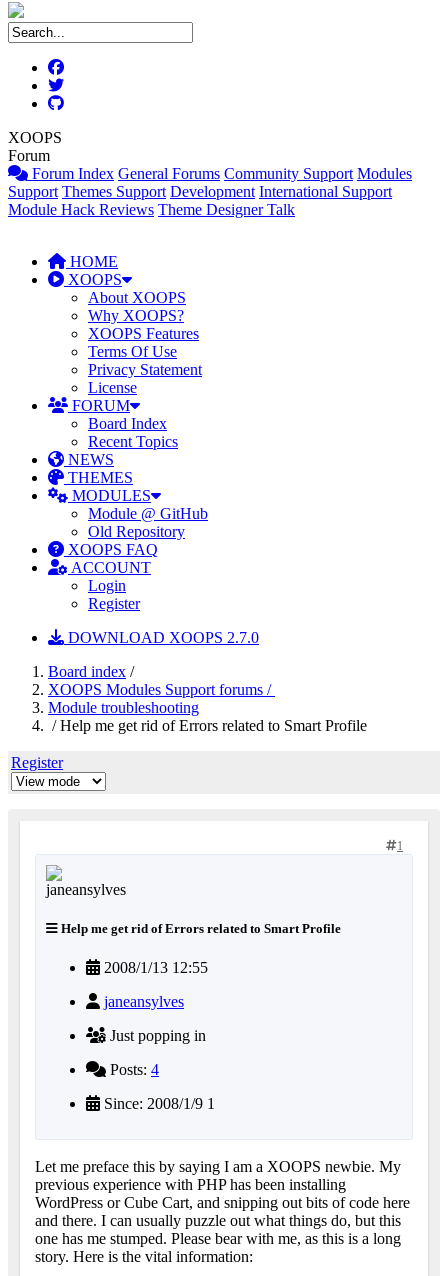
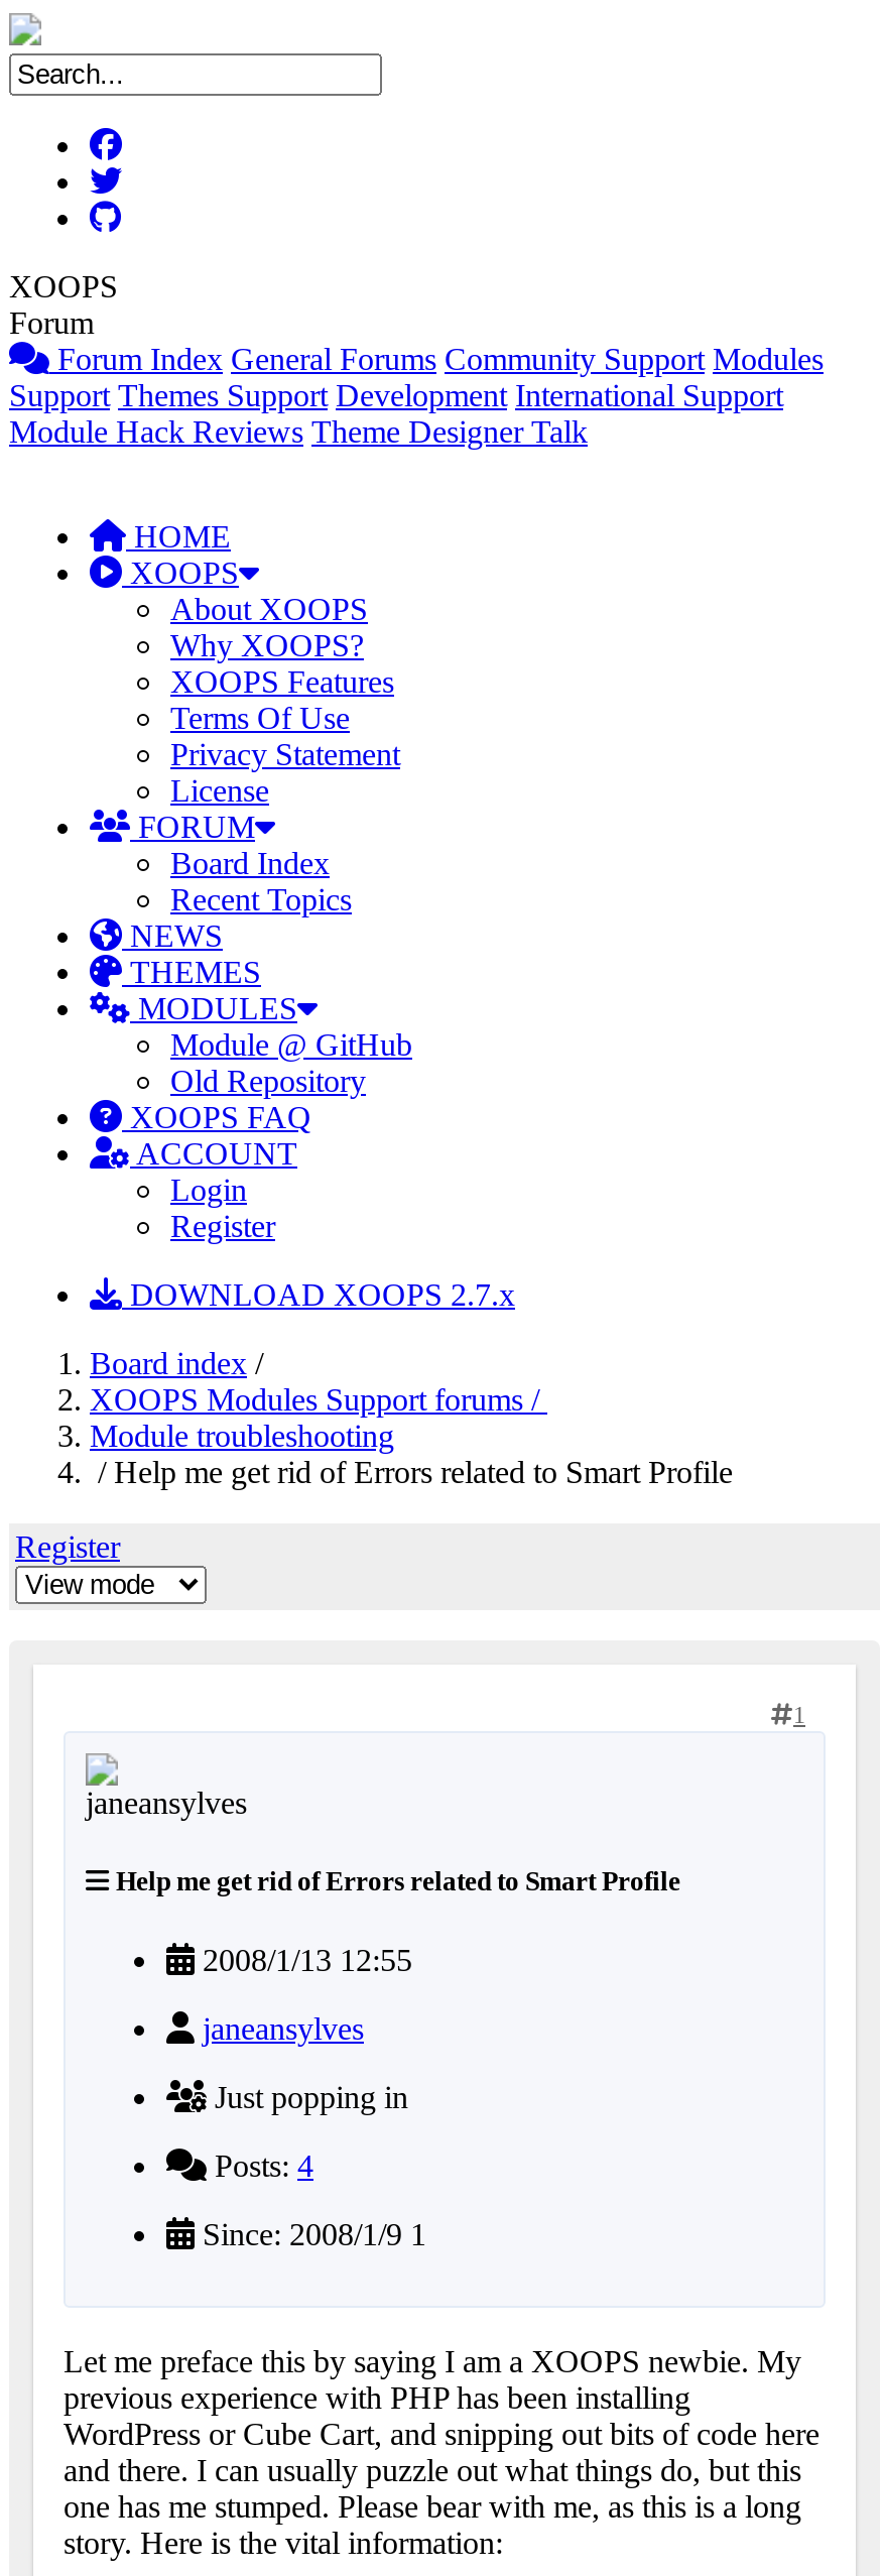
- DOWNLOAD XOOPS 2.7.0
+ DOWNLOAD XOOPS 2.7.x
